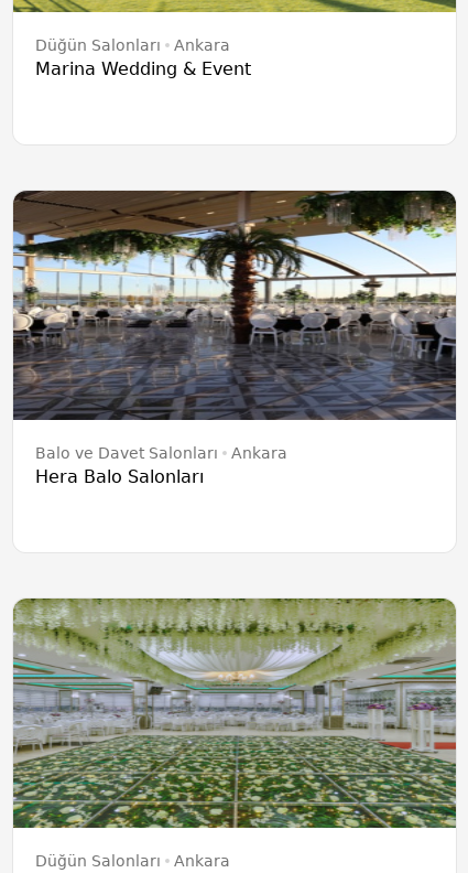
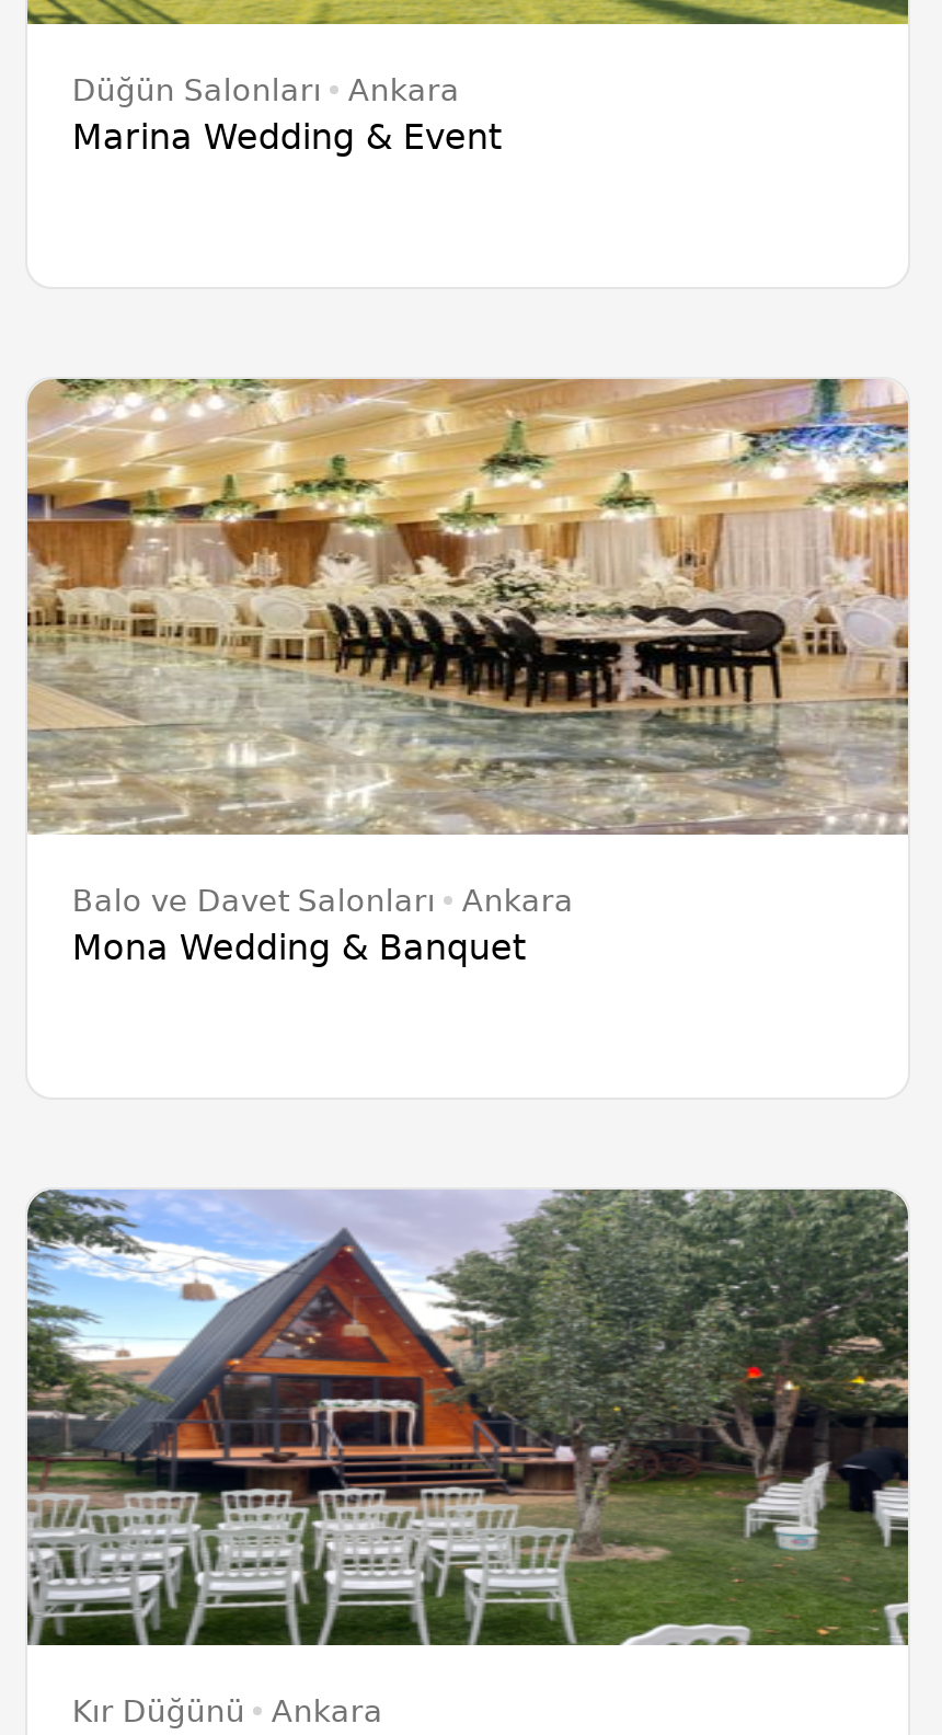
- [image]
+ [image]

- Hera Balo Salonları
+ Mona Wedding & Banquet

- [image]
- Düğün Salonları
+ [image]
+ Kır Düğünü
